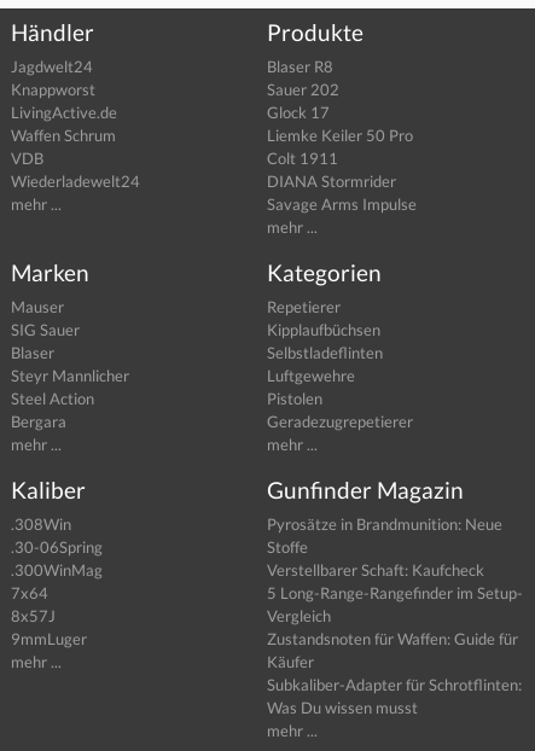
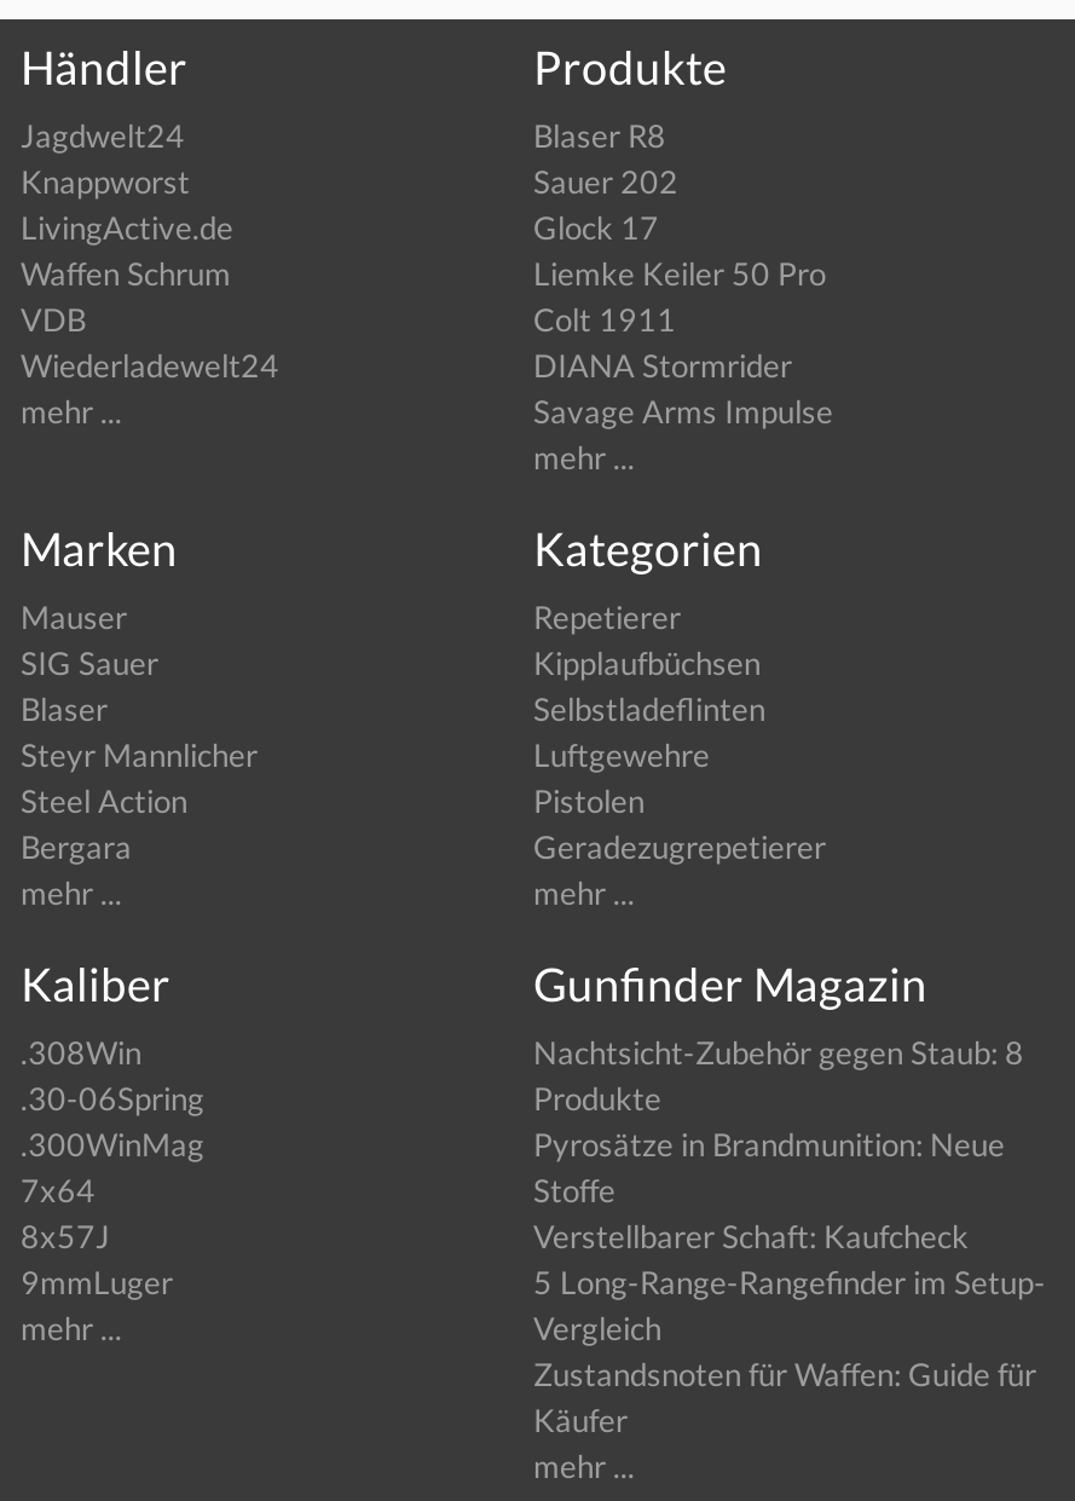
moved down: Pyrosätze in Brandmunition: Neue | Stoffe | Verstellbarer Schaft: Kaufcheck | 5 Long-Range-Rangefinder im Setup- | Vergleich | Zustandsnoten für Waffen: Guide für | Käufer

+ Nachtsicht-Zubehör gegen Staub: 8
+ Produkte

- Subkaliber-Adapter für Schrotflinten:
- Was Du wissen musst
